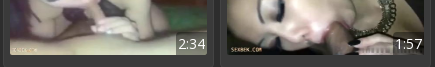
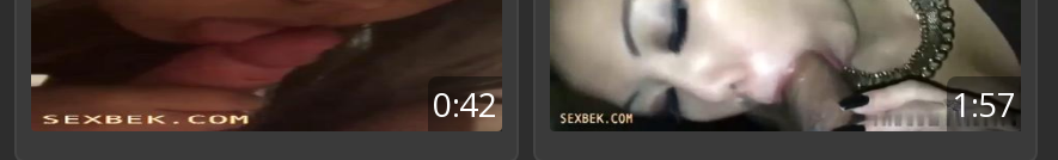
- 2:34
+ 0:42
